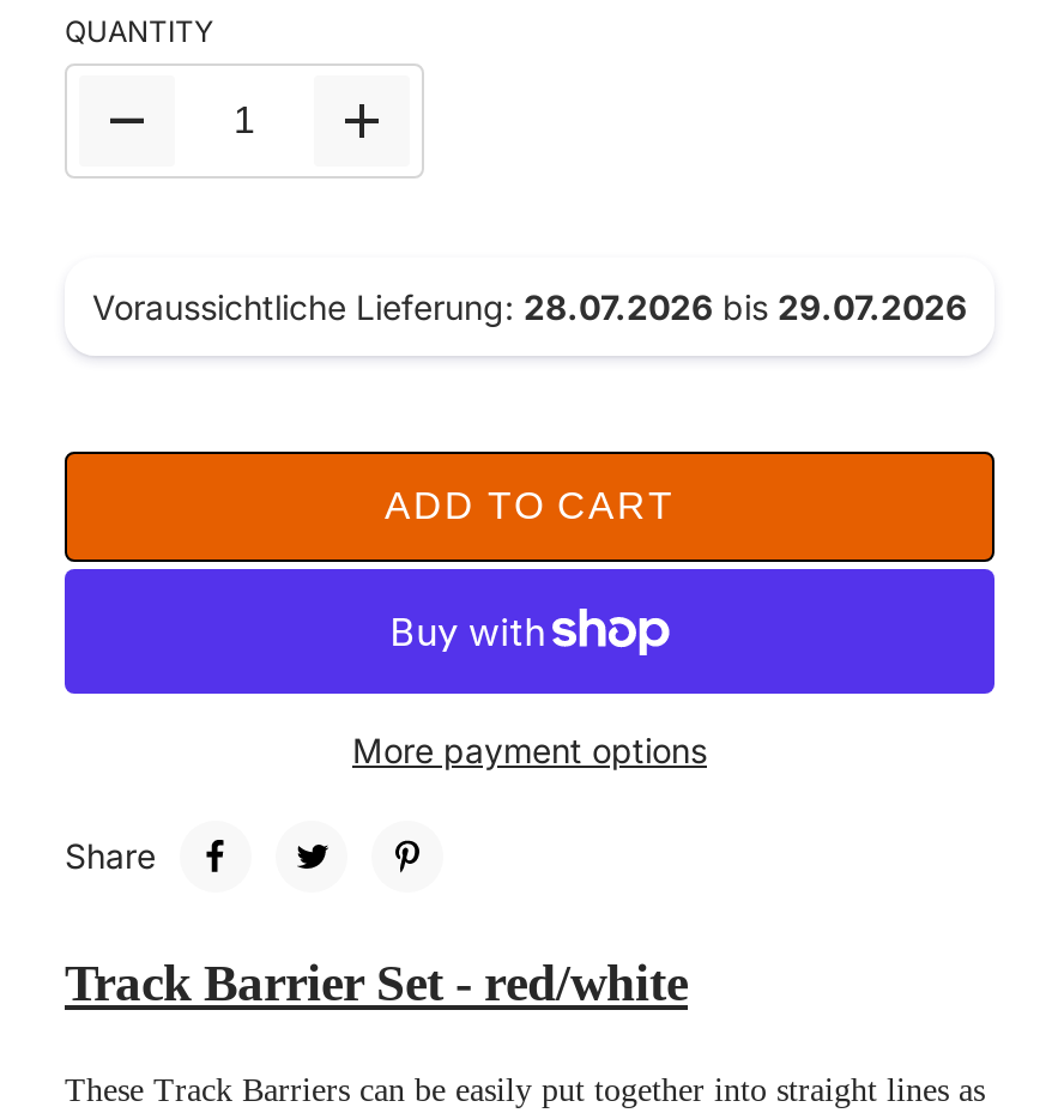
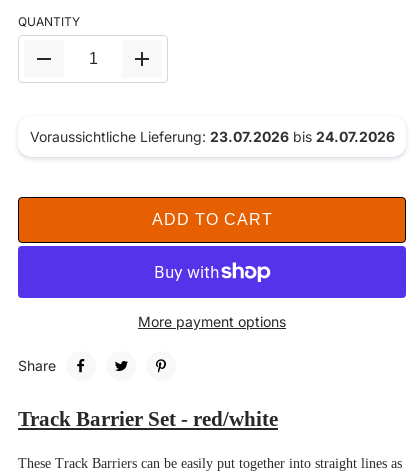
- Voraussichtliche Lieferung: 28.07.2026 bis 29.07.2026
+ Voraussichtliche Lieferung: 23.07.2026 bis 24.07.2026
